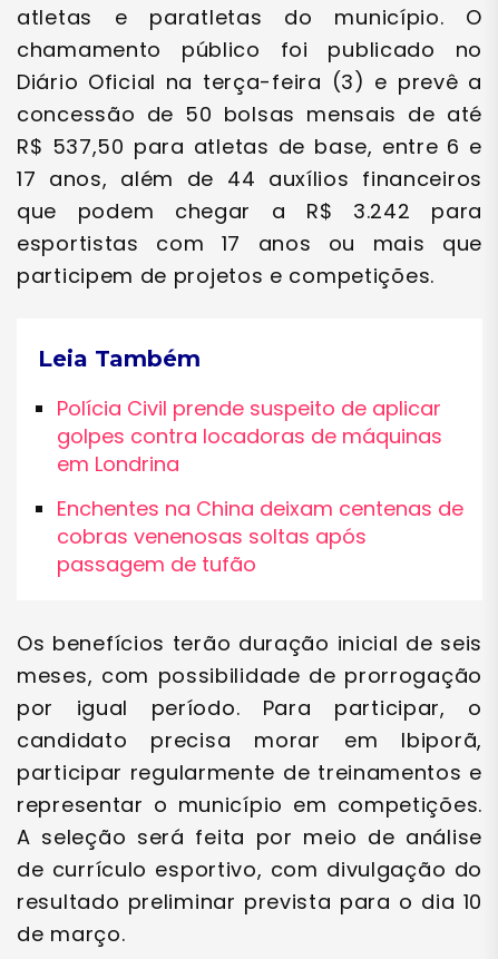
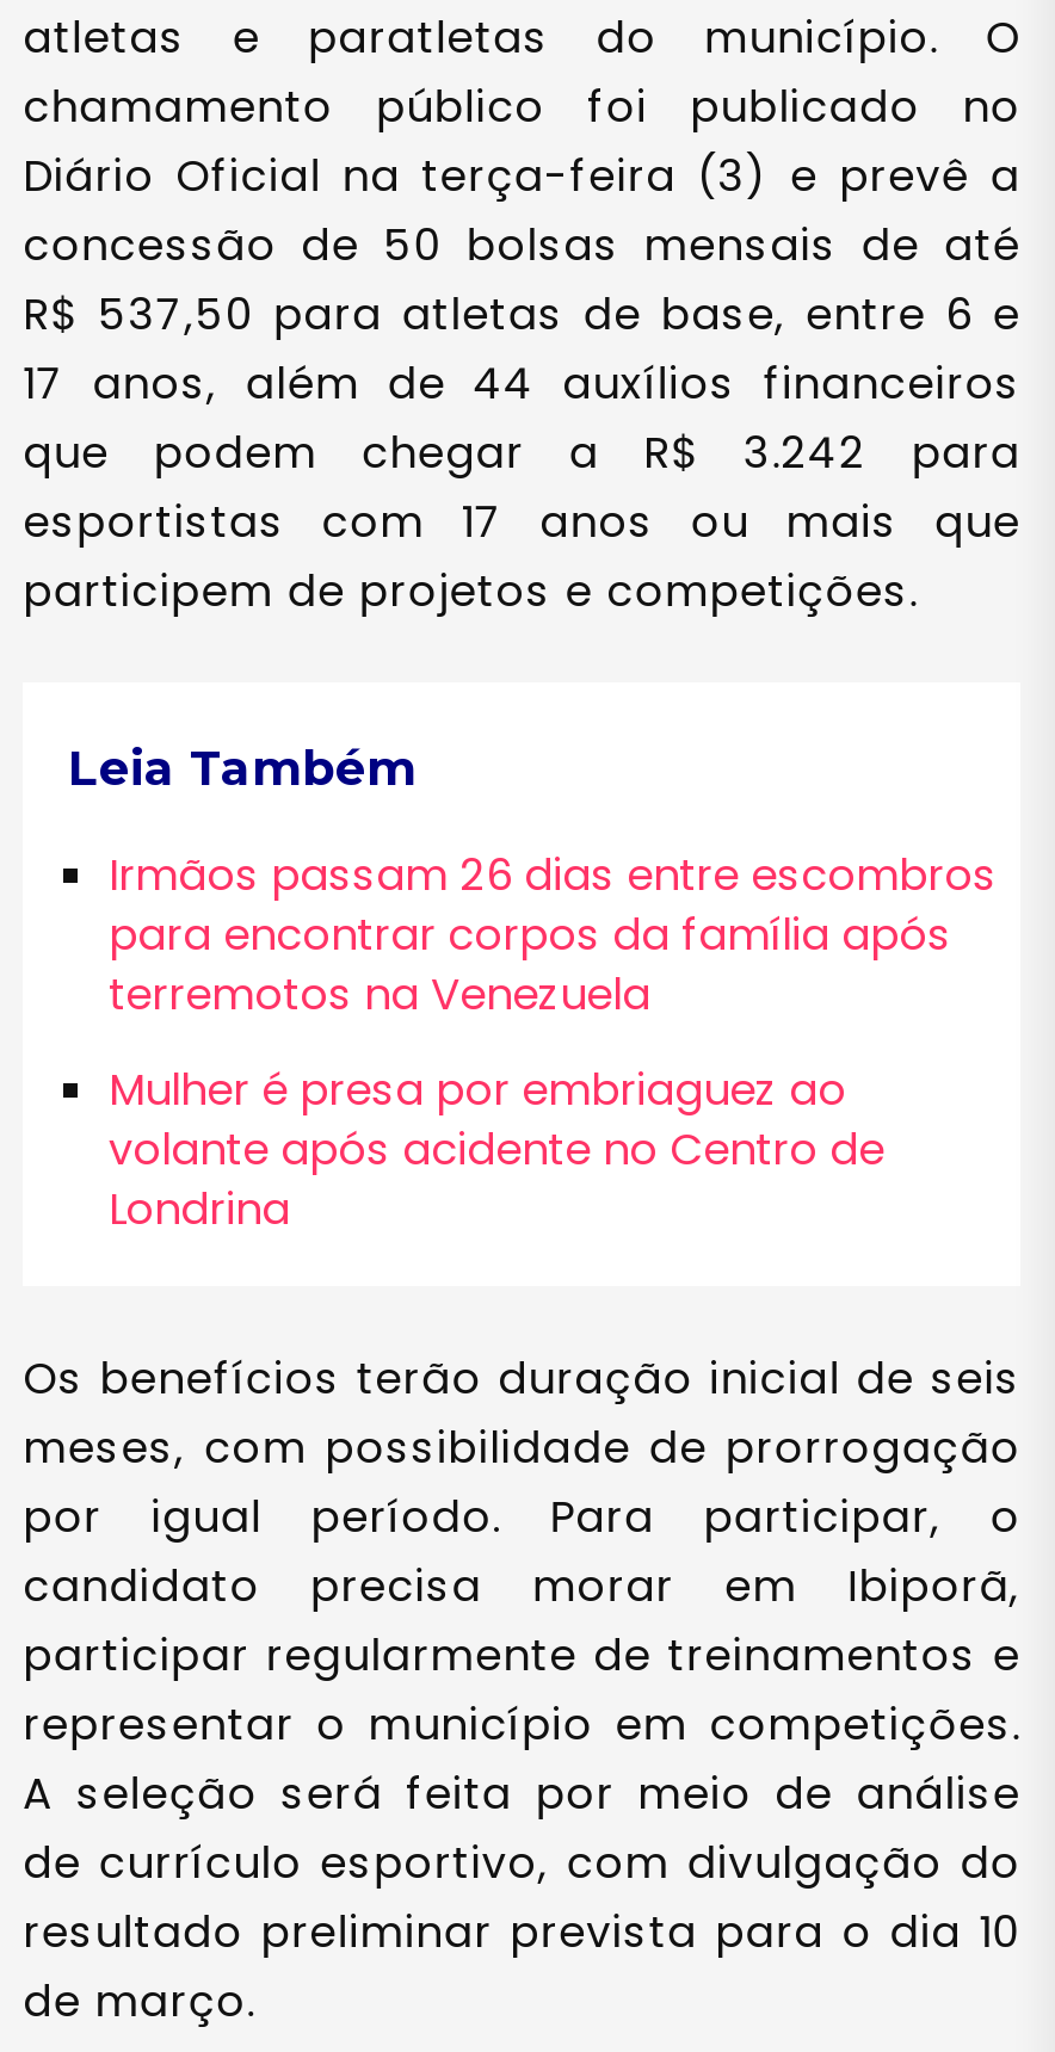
- Polícia Civil prende suspeito de aplicar
- golpes contra locadoras de máquinas
- em Londrina
+ Irmãos passam 26 dias entre escombros
+ para encontrar corpos da família após
+ terremotos na Venezuela

- Enchentes na China deixam centenas de
- cobras venenosas soltas após
- passagem de tufão
+ Mulher é presa por embriaguez ao
+ volante após acidente no Centro de
+ Londrina
